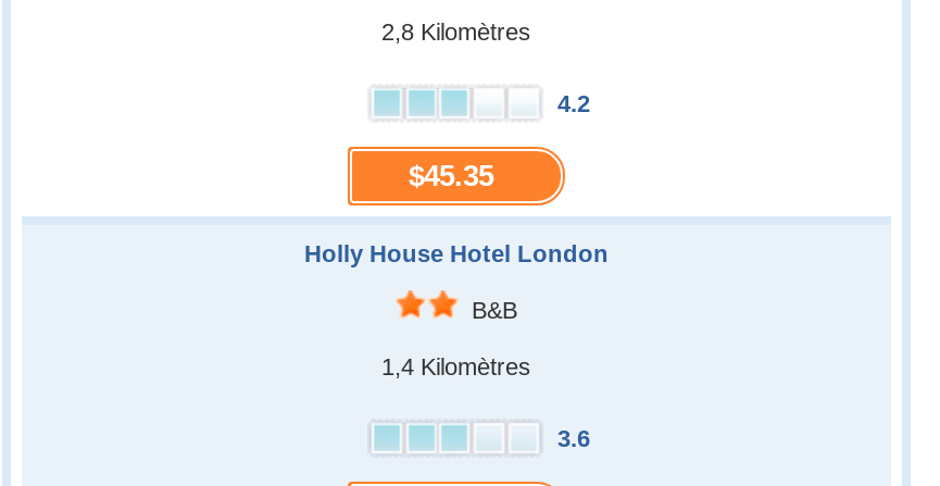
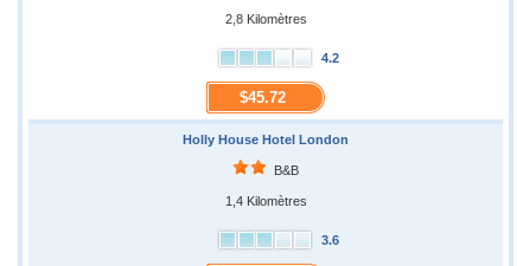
- $45.35
+ $45.72
